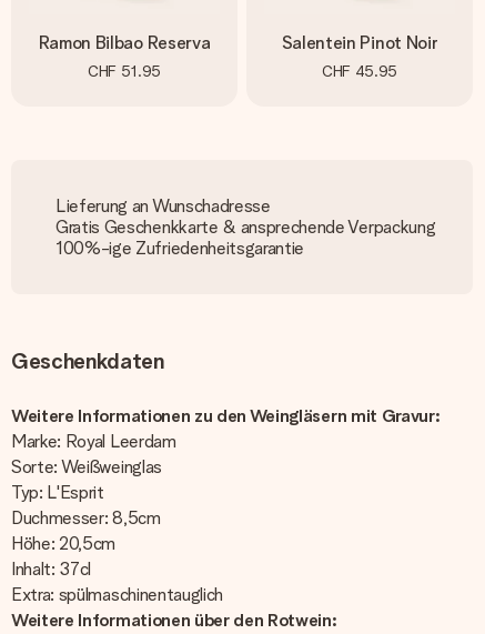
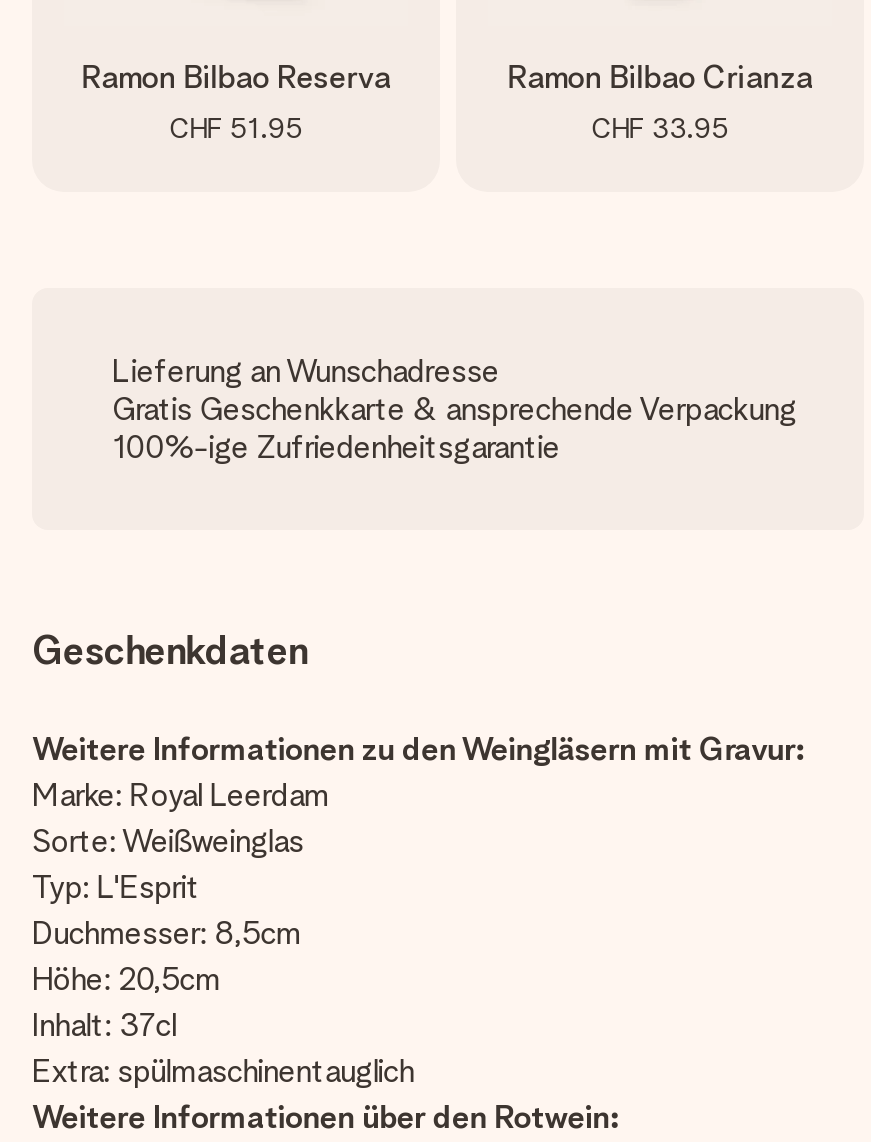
- Salentein Pinot Noir
- CHF 45.95
+ Ramon Bilbao Crianza
+ CHF 33.95
